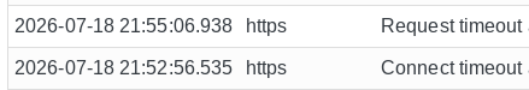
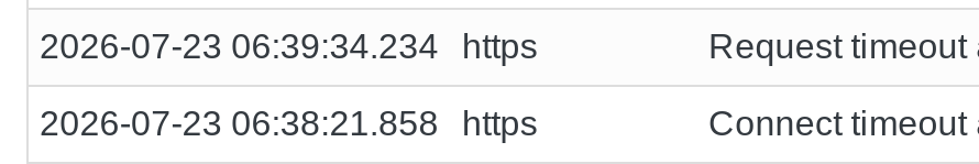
- 2026-07-18 21:55:06.938 https
+ 2026-07-23 06:39:34.234 https

- 2026-07-18 21:52:56.535 https
+ 2026-07-23 06:38:21.858 https
